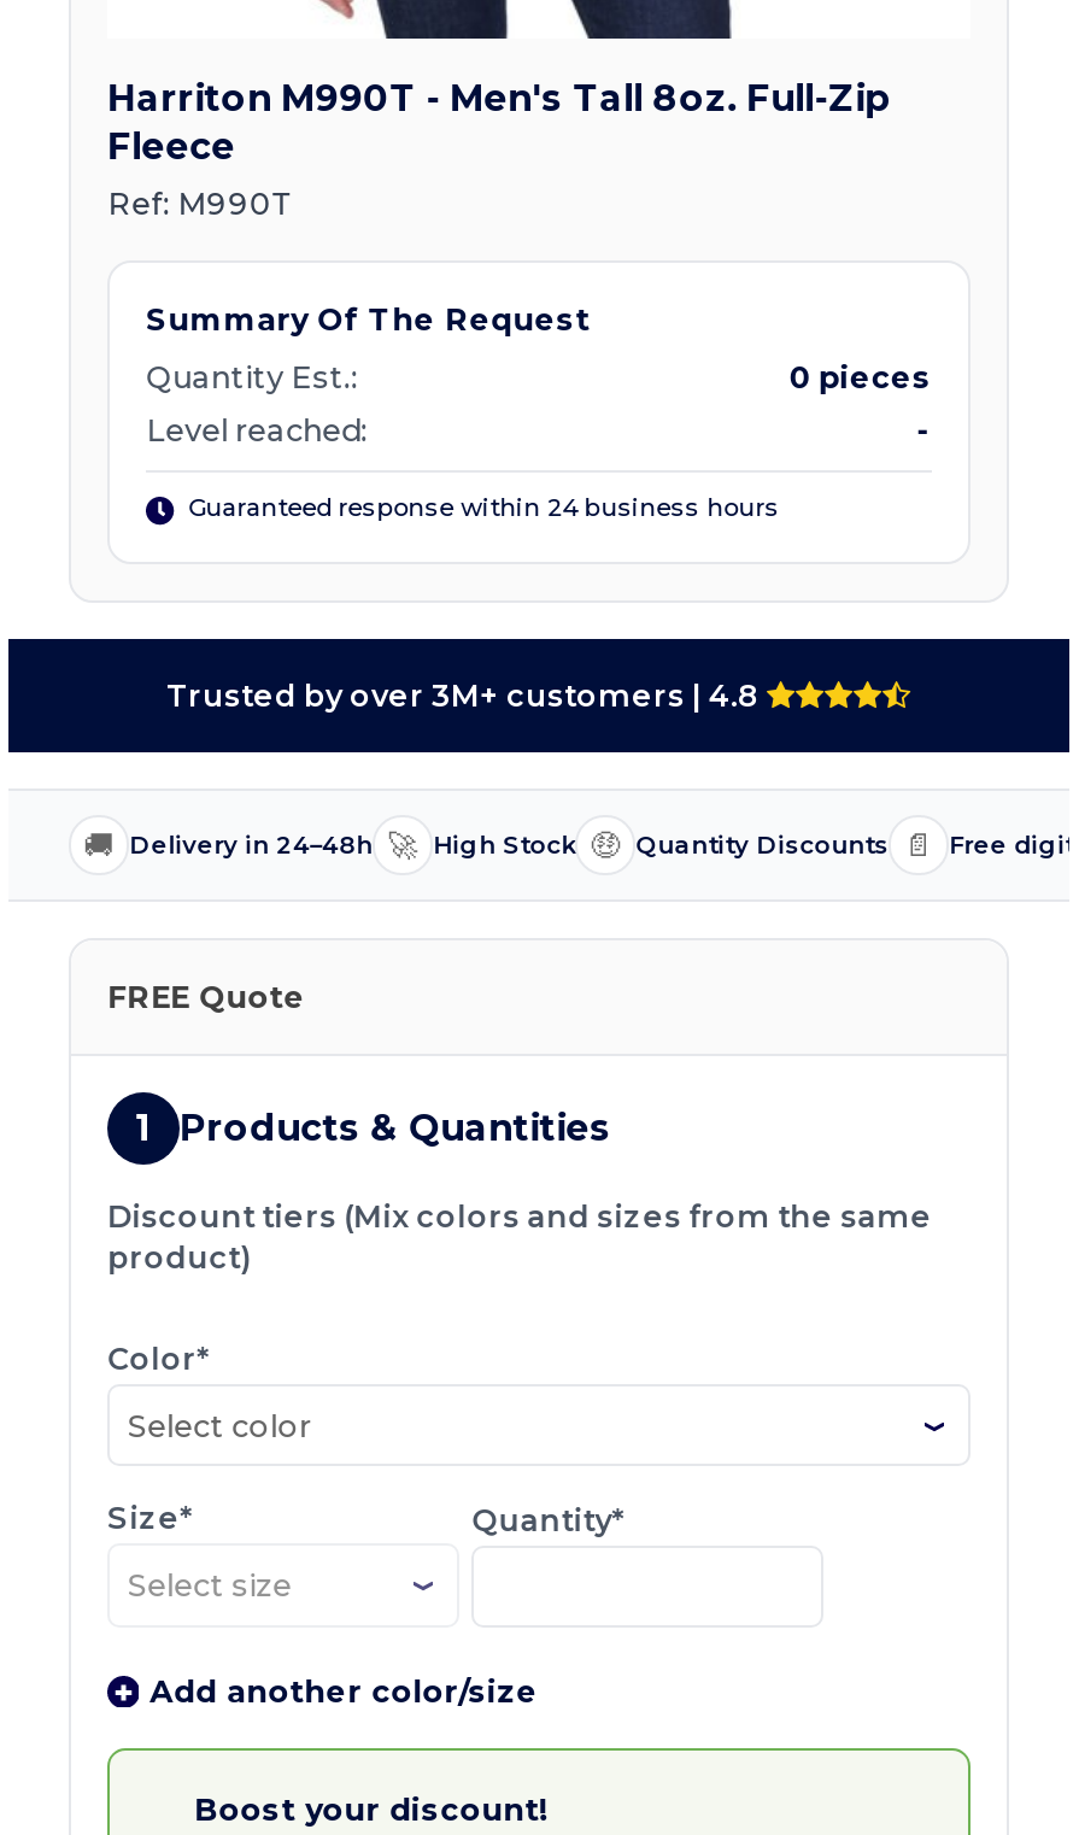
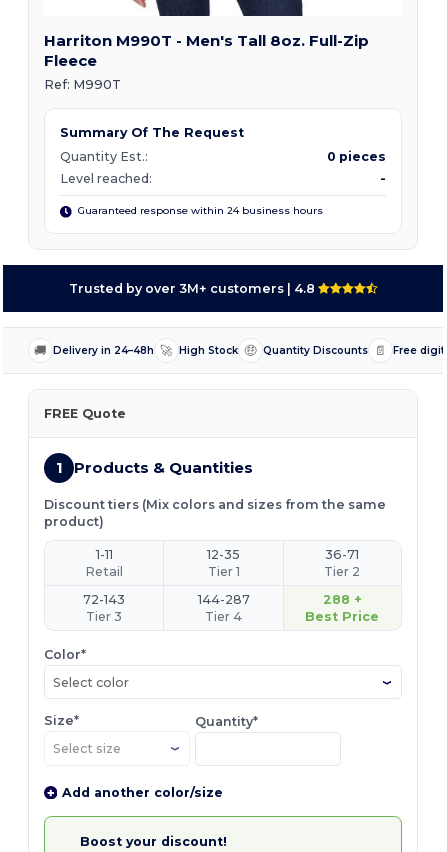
+ 36-71
+ Tier 2
+ 72-143
+ Tier 3

+ 1-11
+ Retail

+ 144-287
+ Tier 4

+ 12-35
+ Tier 1

+ 288 +
+ Best Price
